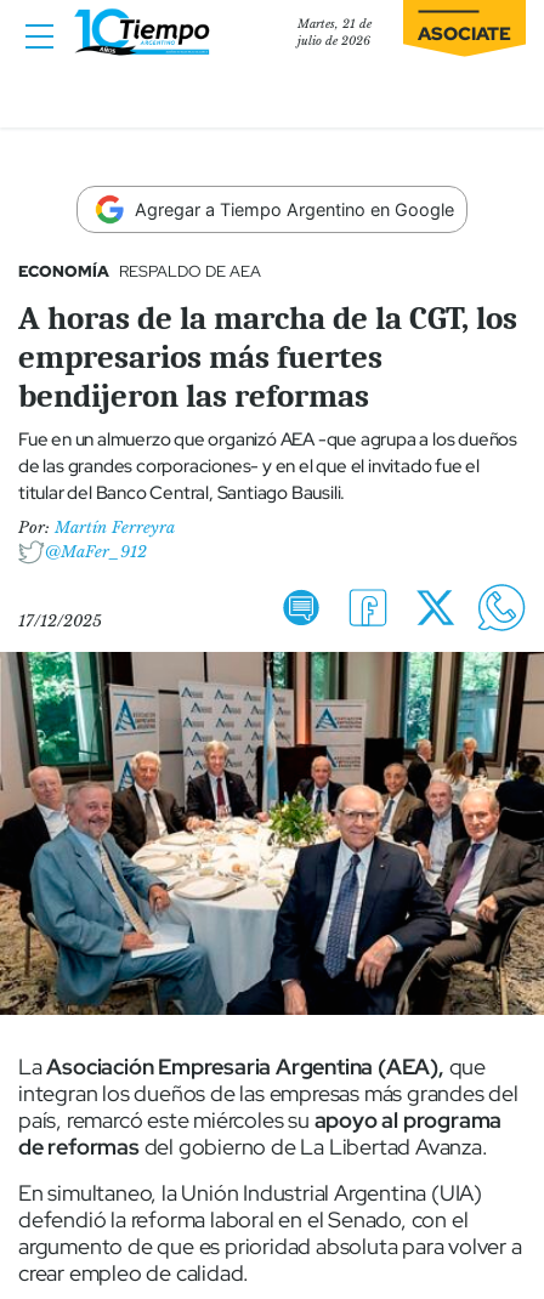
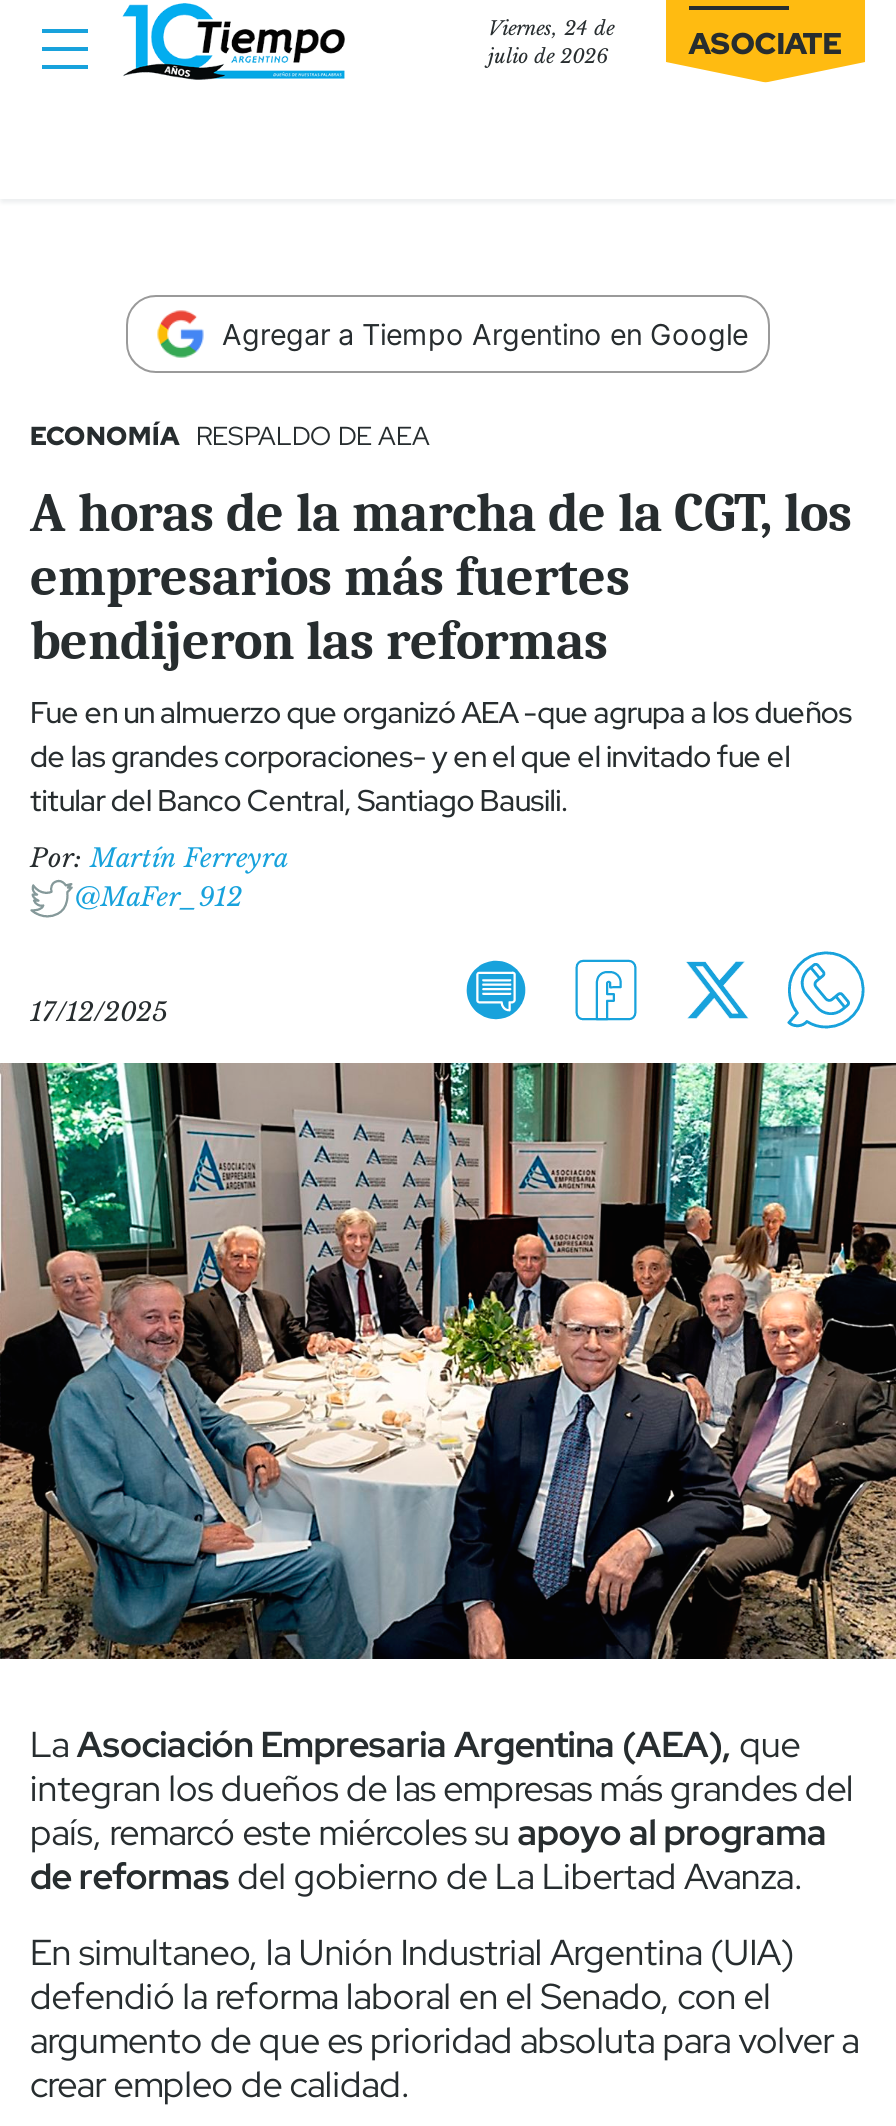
- Martes, 21 de
+ Viernes, 24 de
